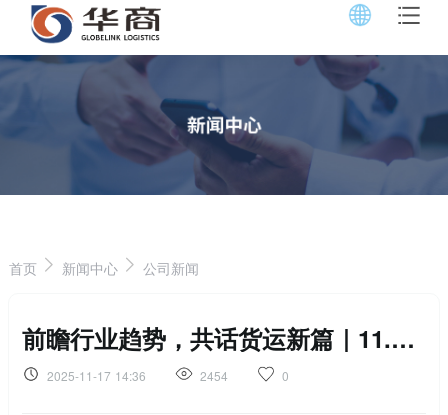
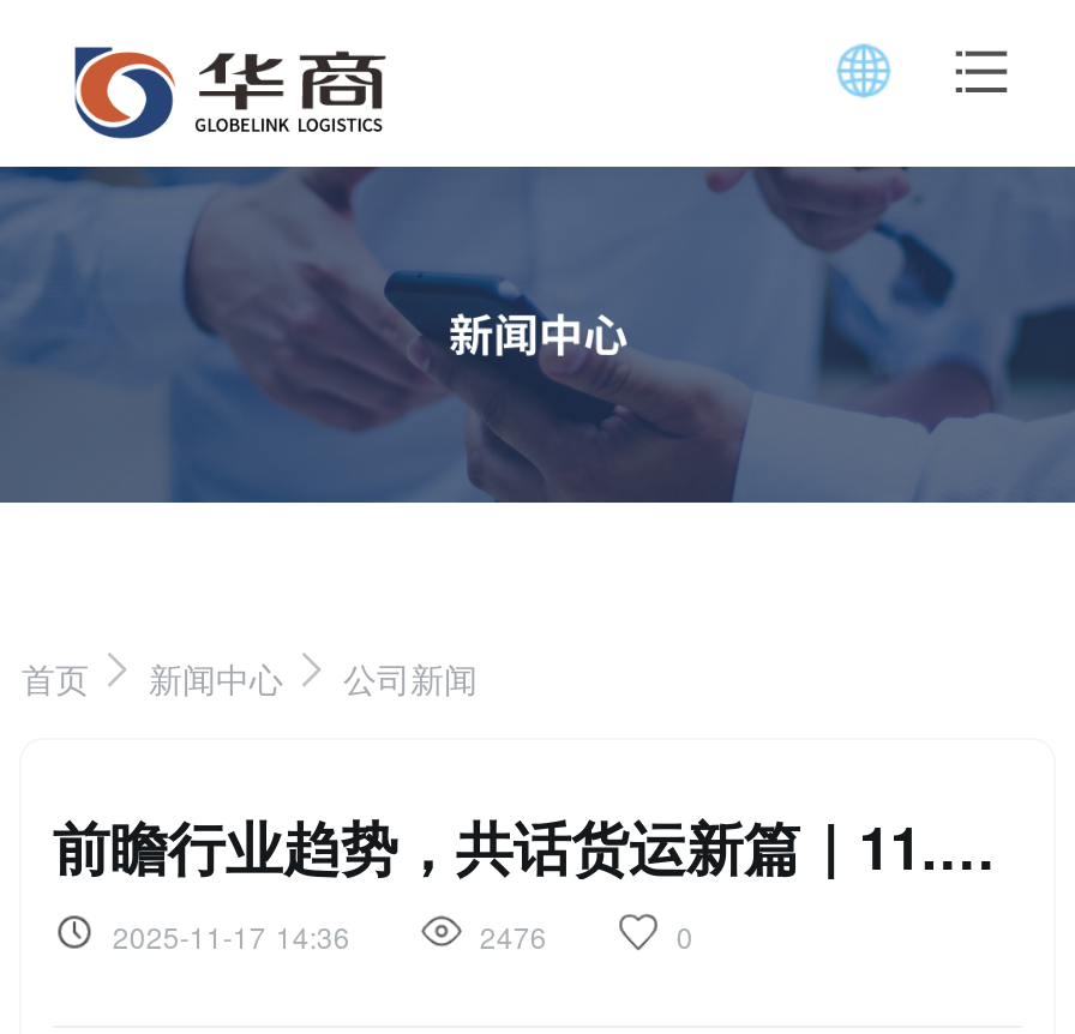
- 2454
+ 2476
